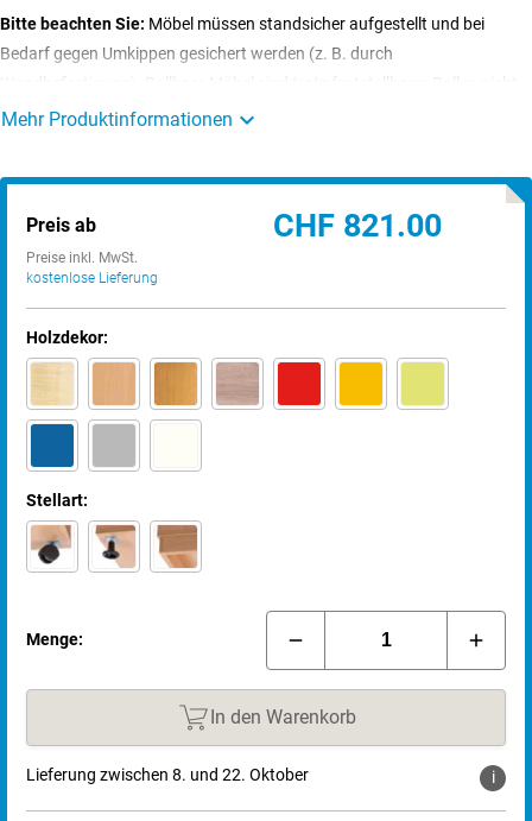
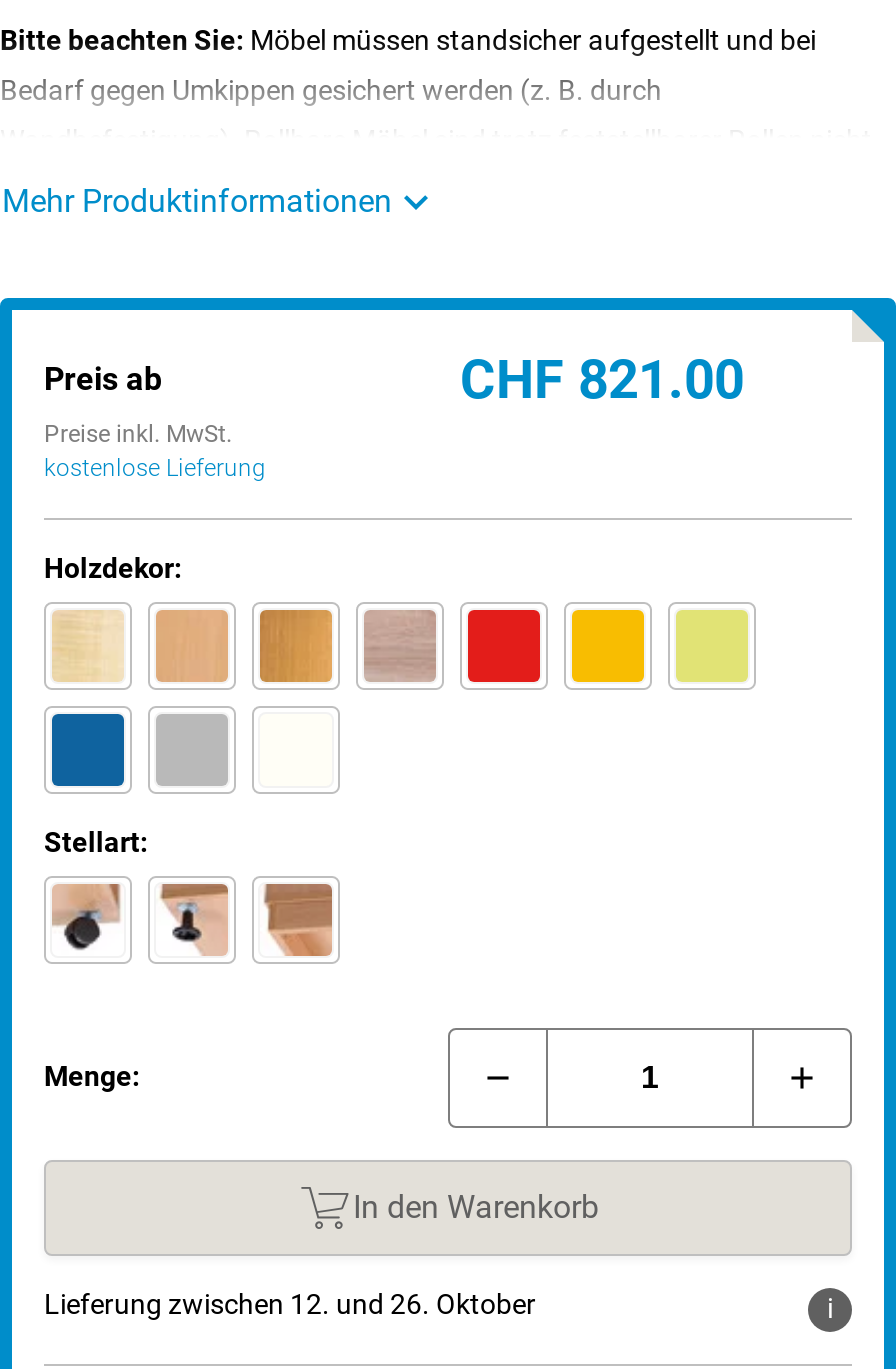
- Lieferung zwischen 8. und 22. Oktober
+ Lieferung zwischen 12. und 26. Oktober
